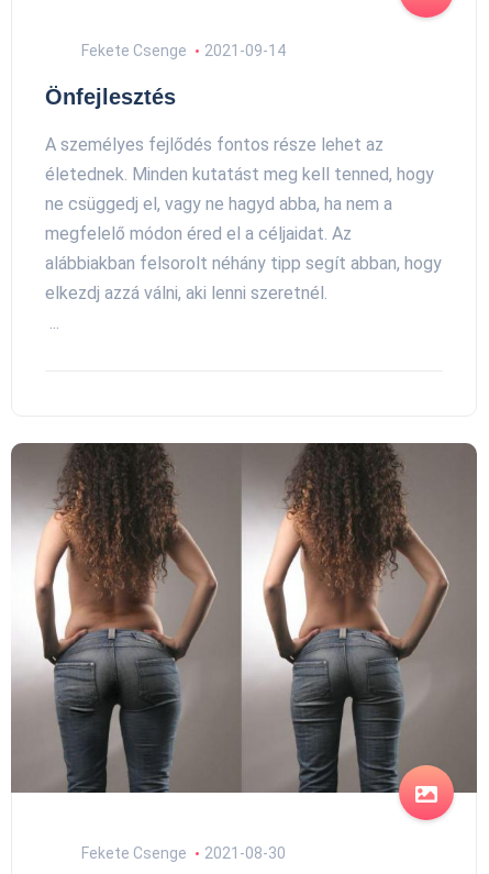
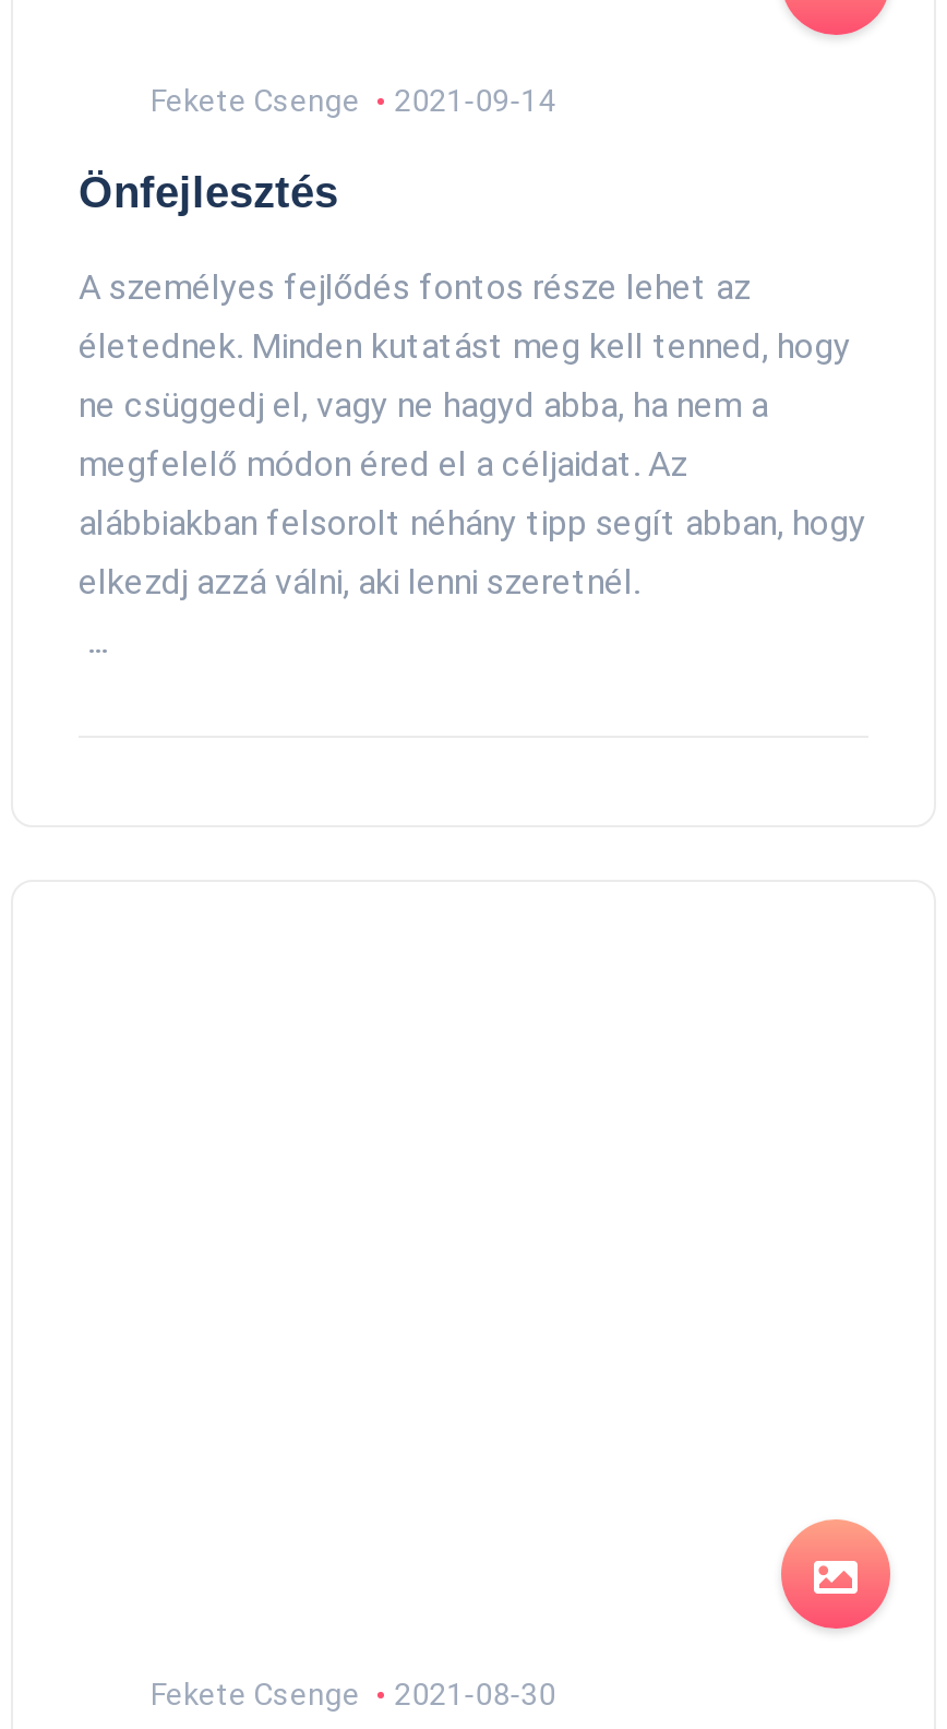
- [image]
